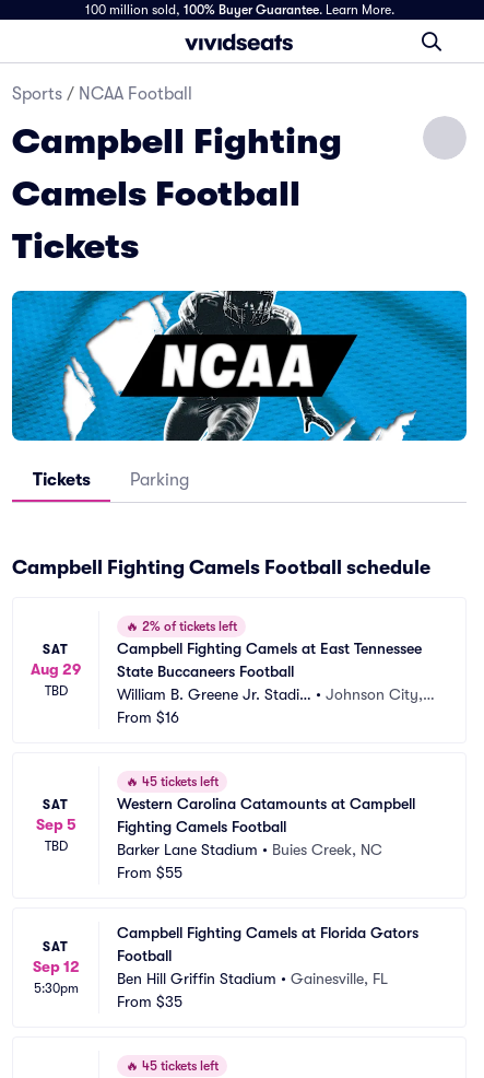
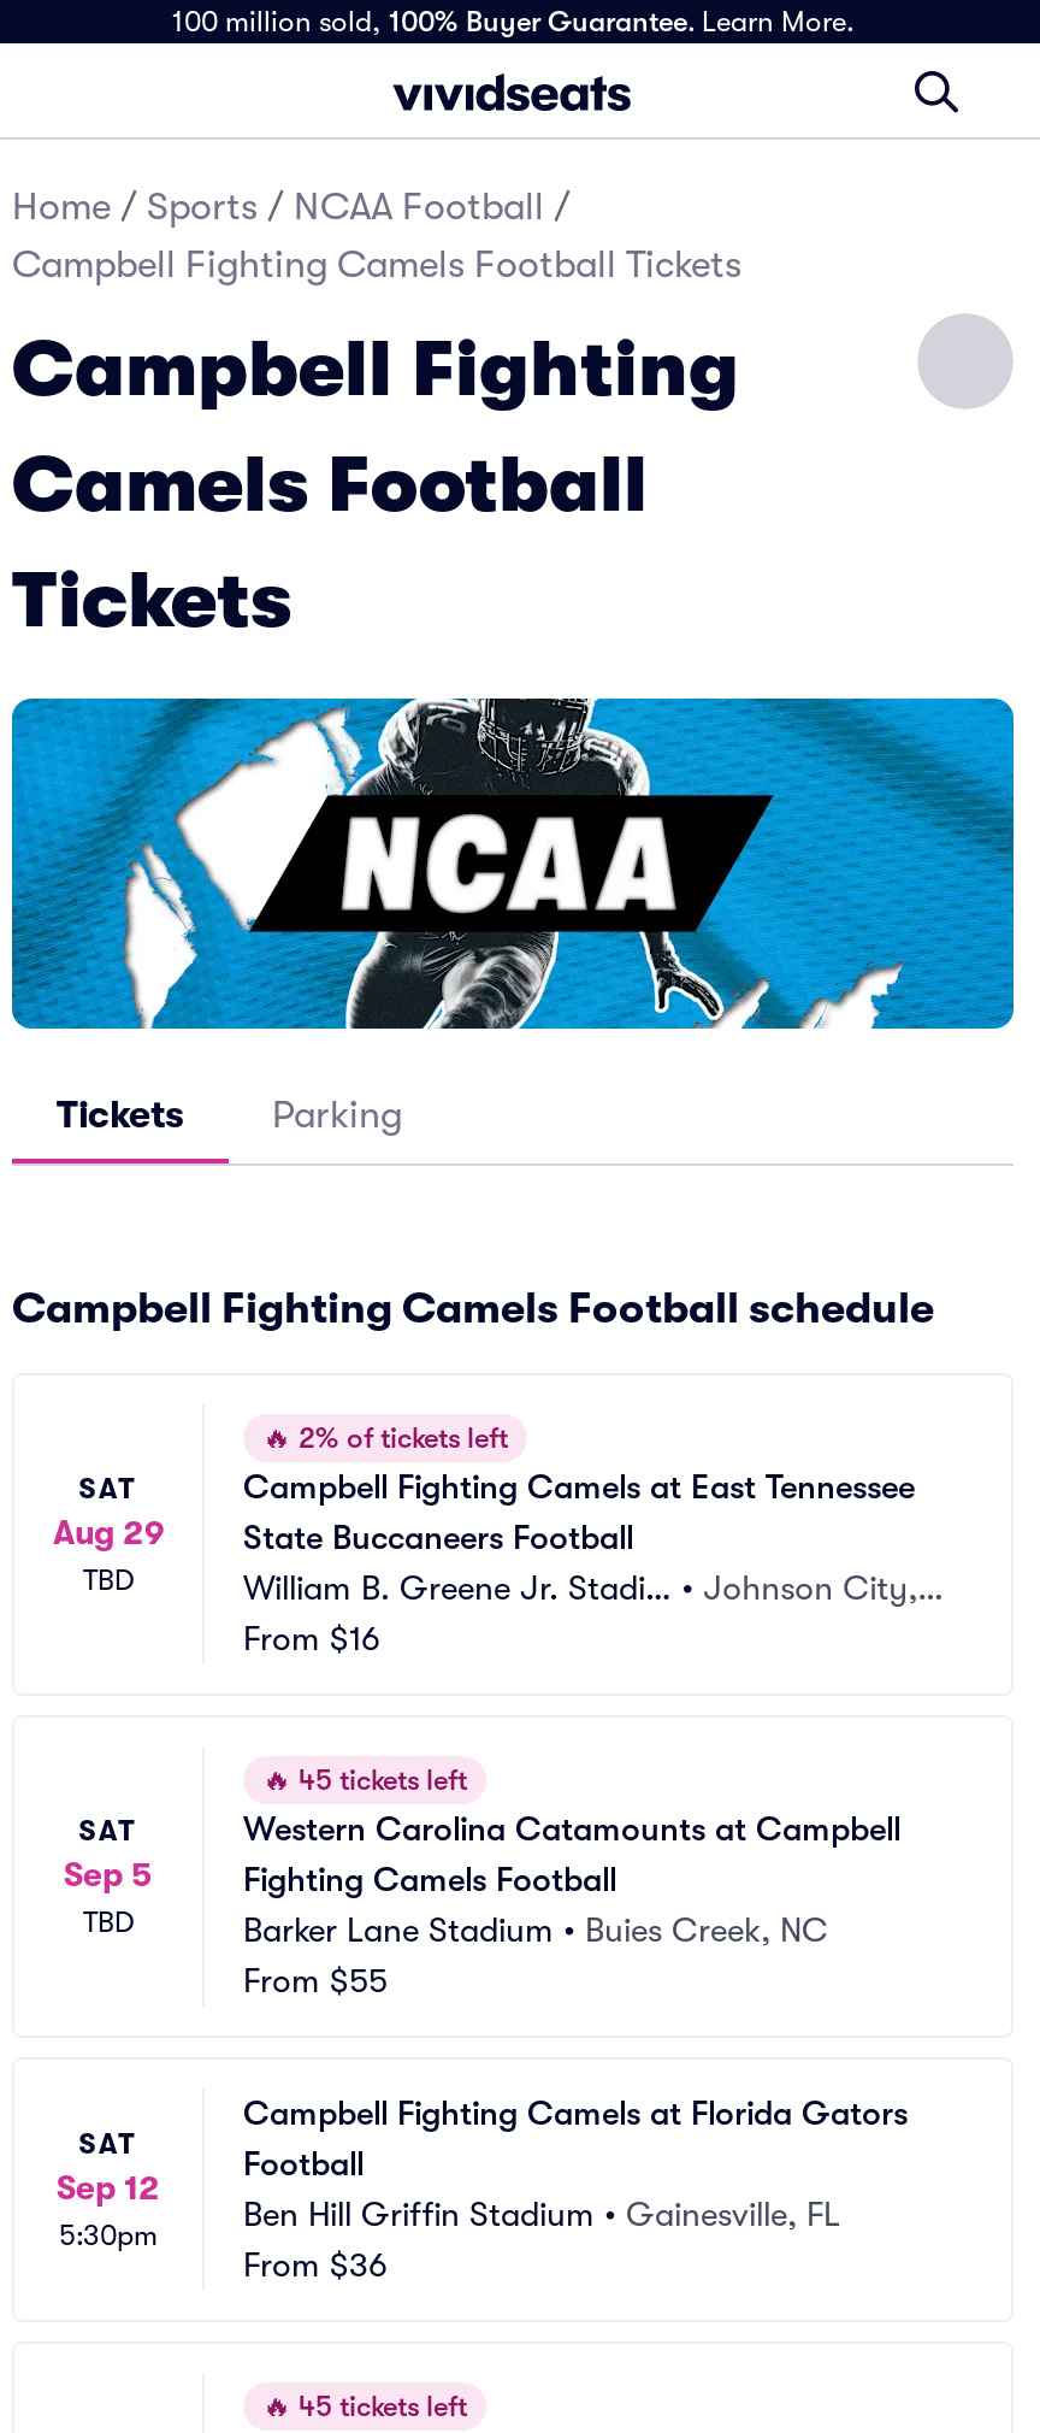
- Sports / NCAA Football
+ Home / Sports / NCAA Football /
+ Campbell Fighting Camels Football Tickets

- From $35
+ From $36
